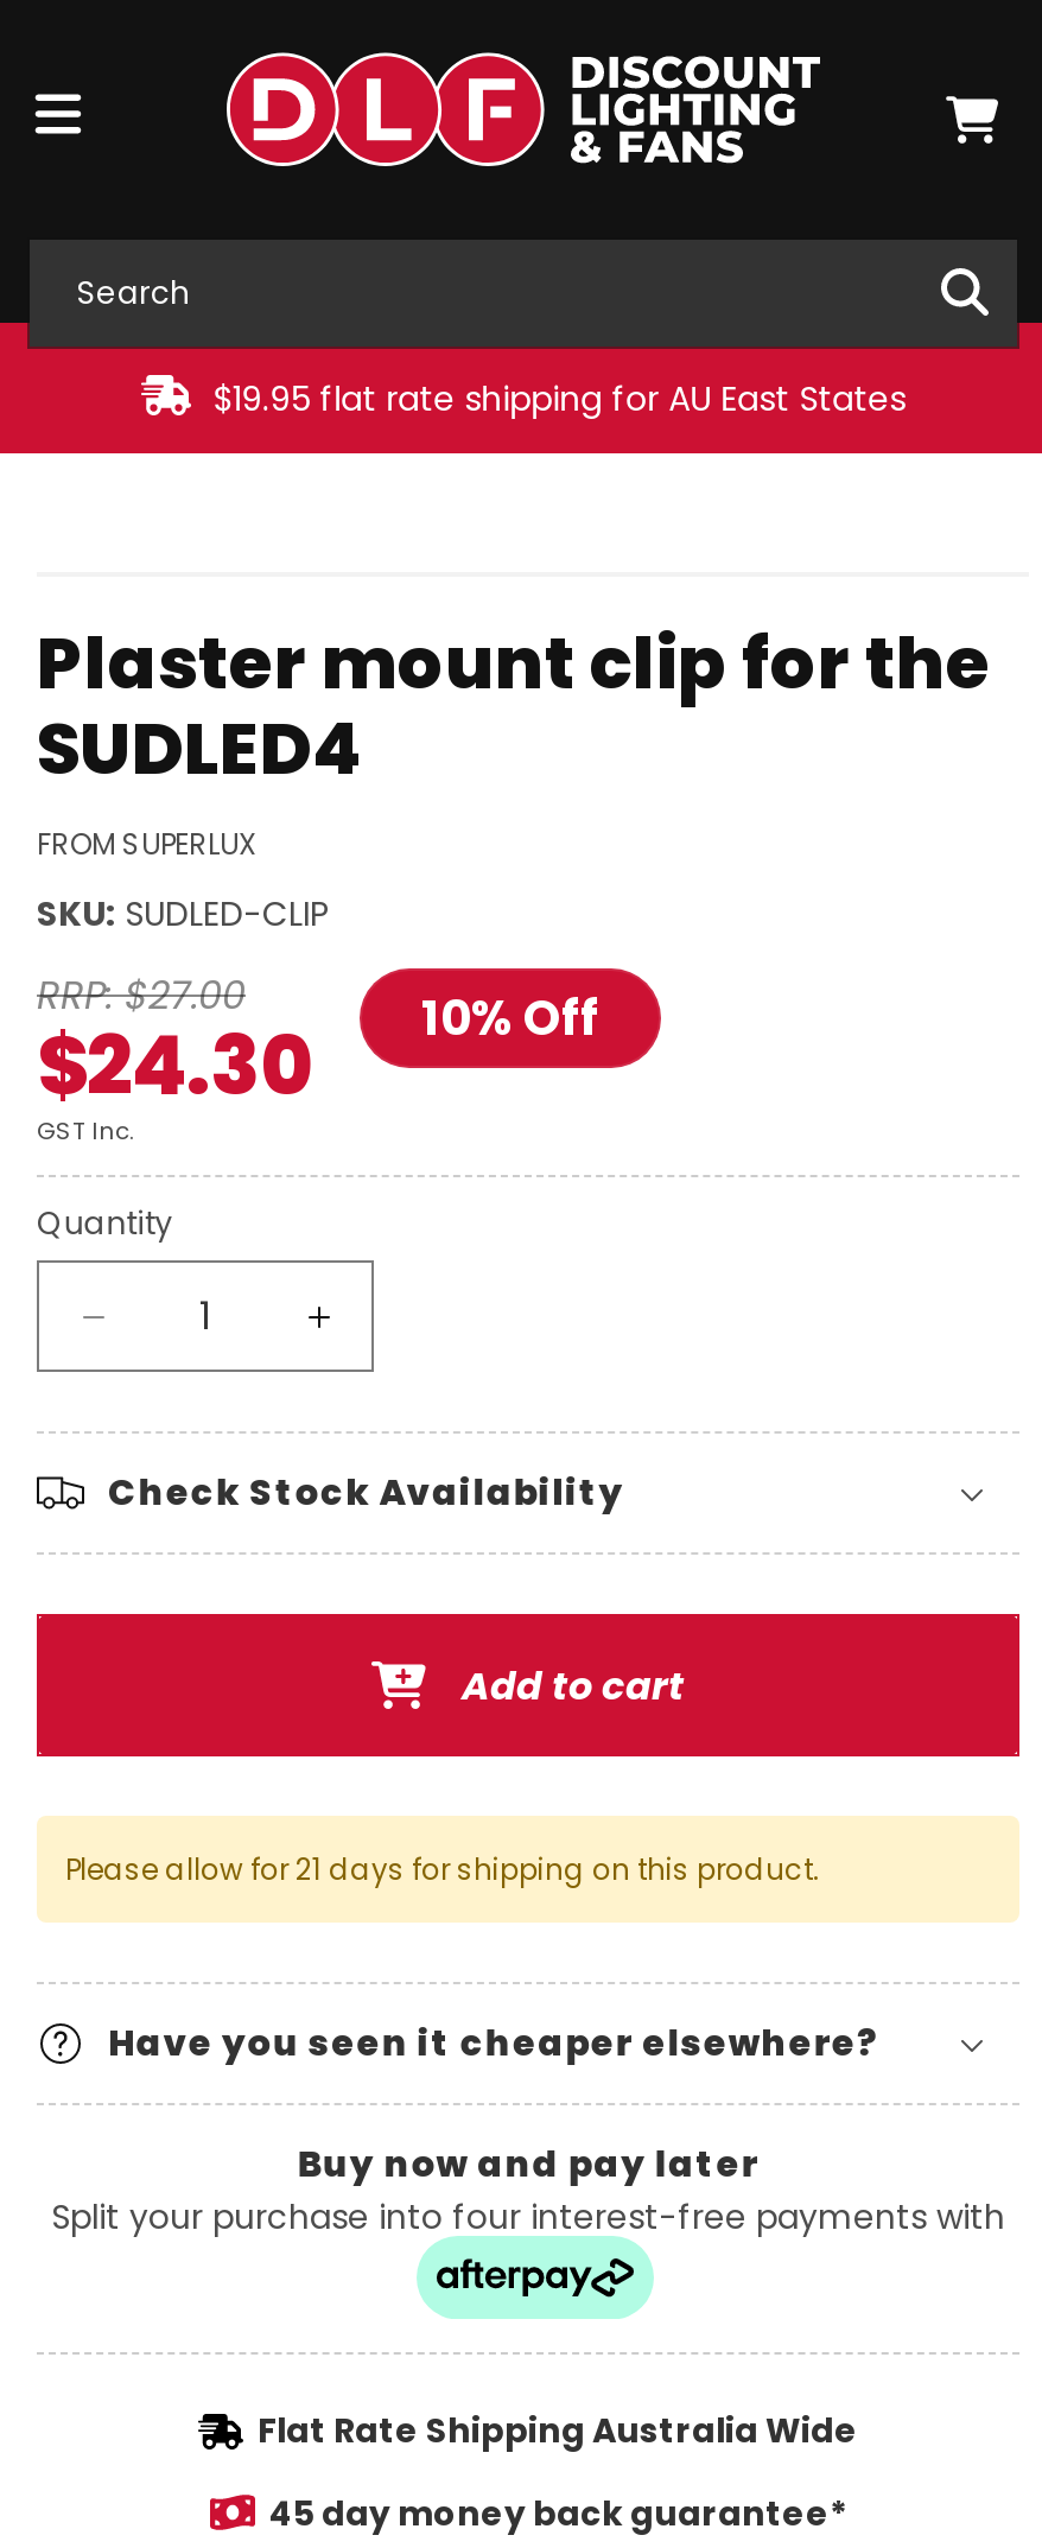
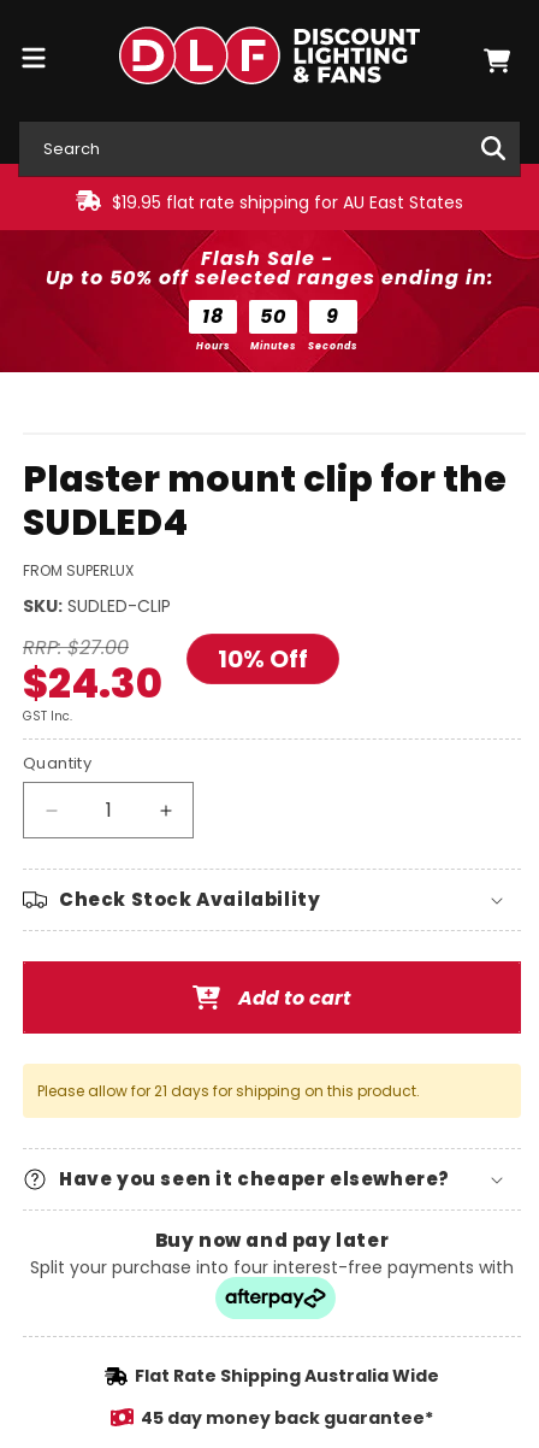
+ [image]
+ Flash Sale -
+ Up to 50% off selected ranges ending in:
+ 18
+ Hours

+ 50
+ Minutes

+ 9
+ Seconds
